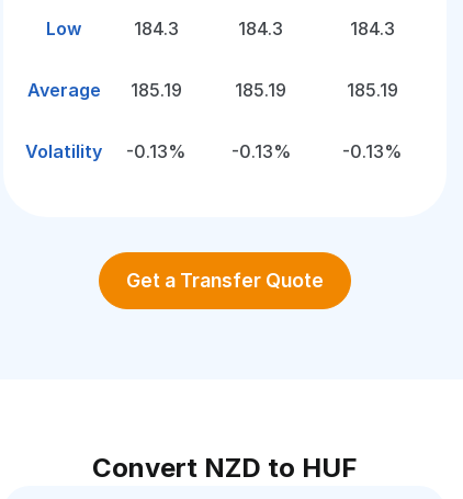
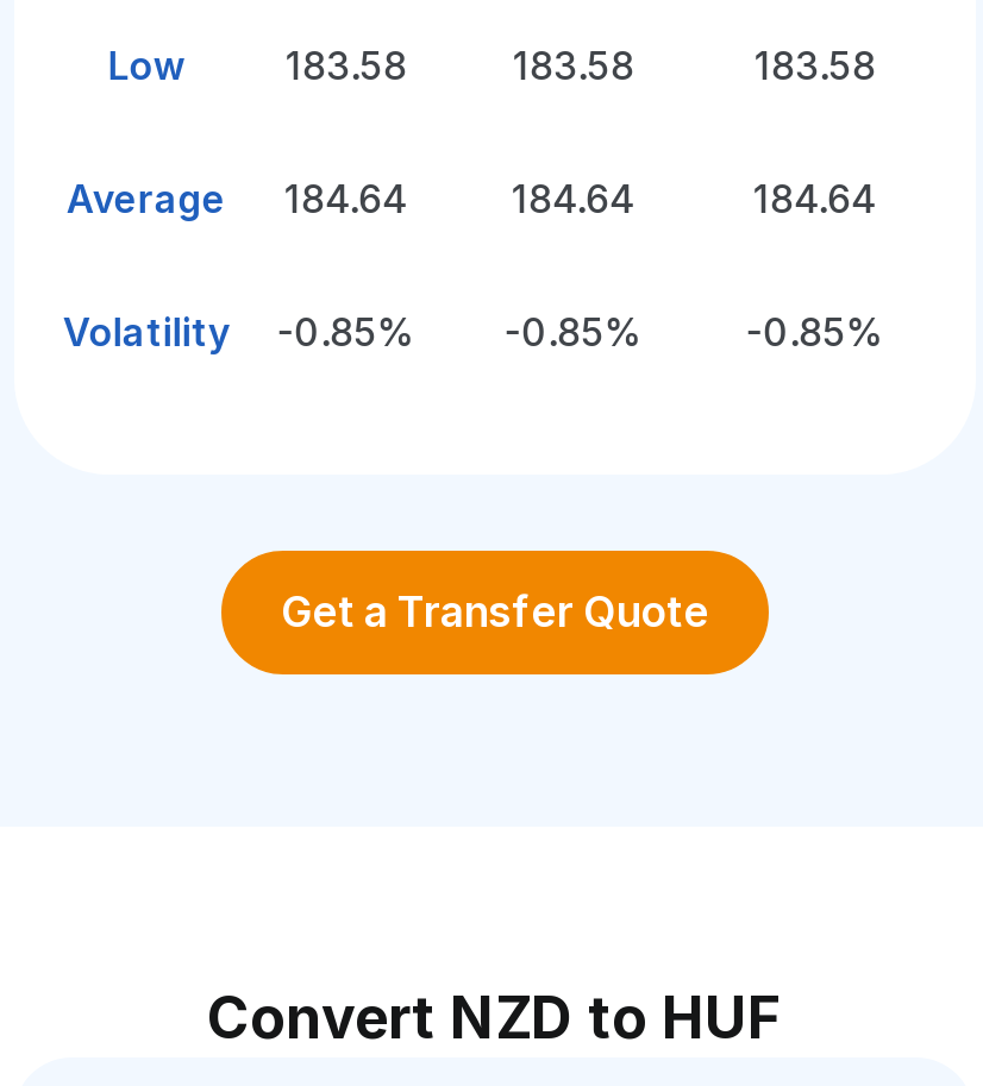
- 184.3
+ 183.58

- 184.3
+ 183.58

- 184.3
+ 183.58

- Average 185.19
+ Average 184.64

- 185.19
+ 184.64

- 185.19
+ 184.64

- -0.13%
+ -0.85%

- -0.13%
+ -0.85%

- -0.13%
+ -0.85%
